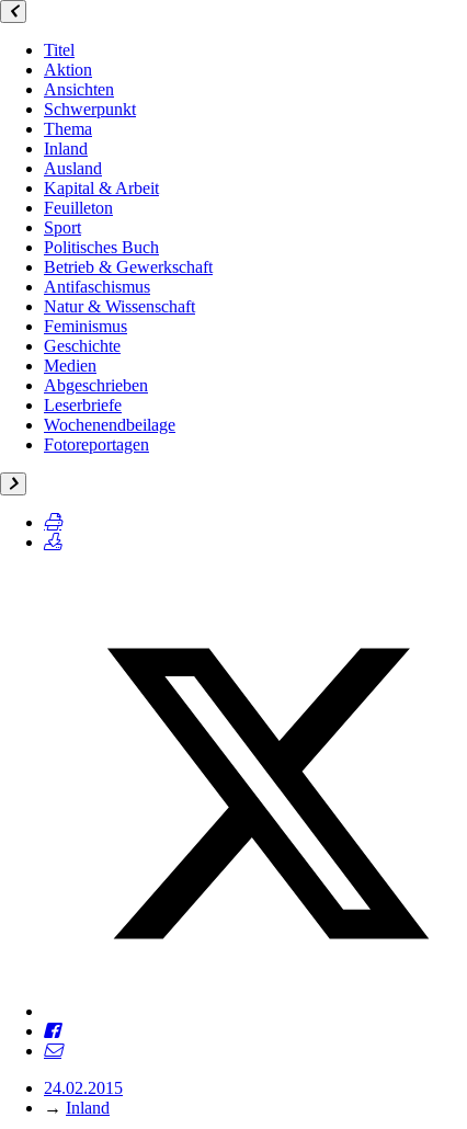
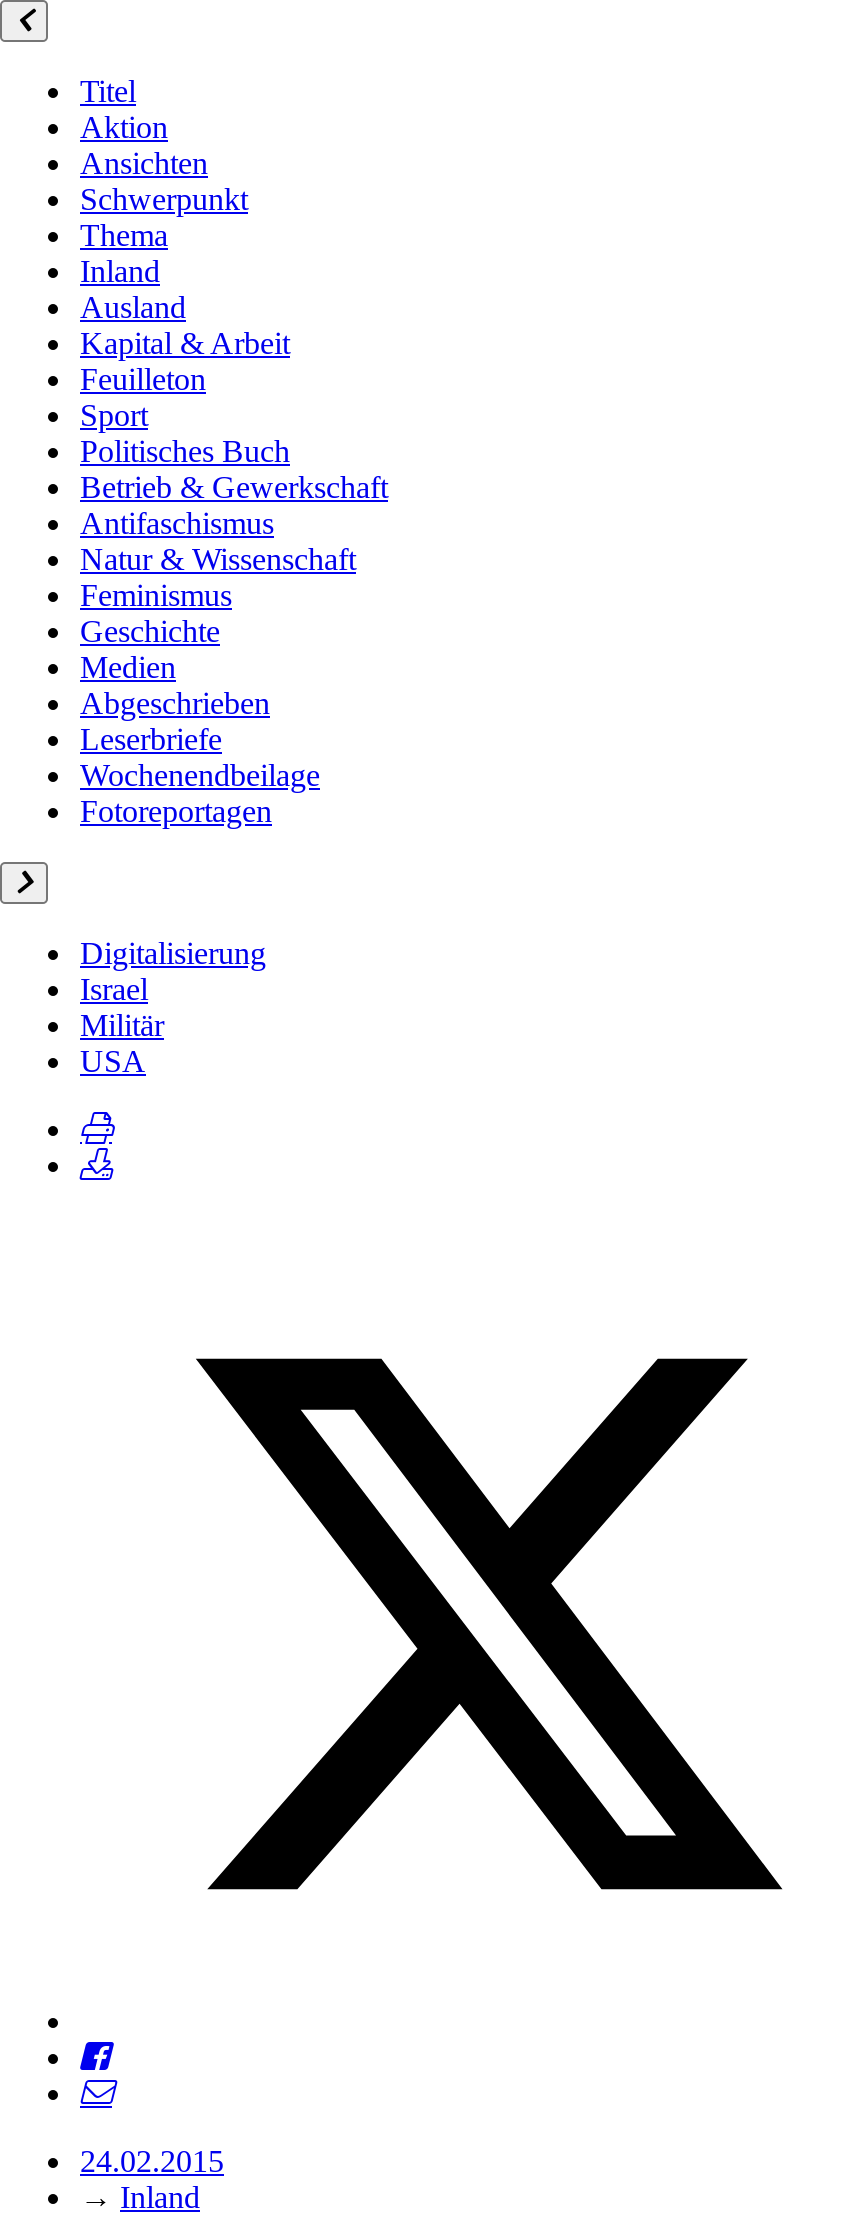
+ Digitalisierung
+ Israel
+ Militär
+ USA
